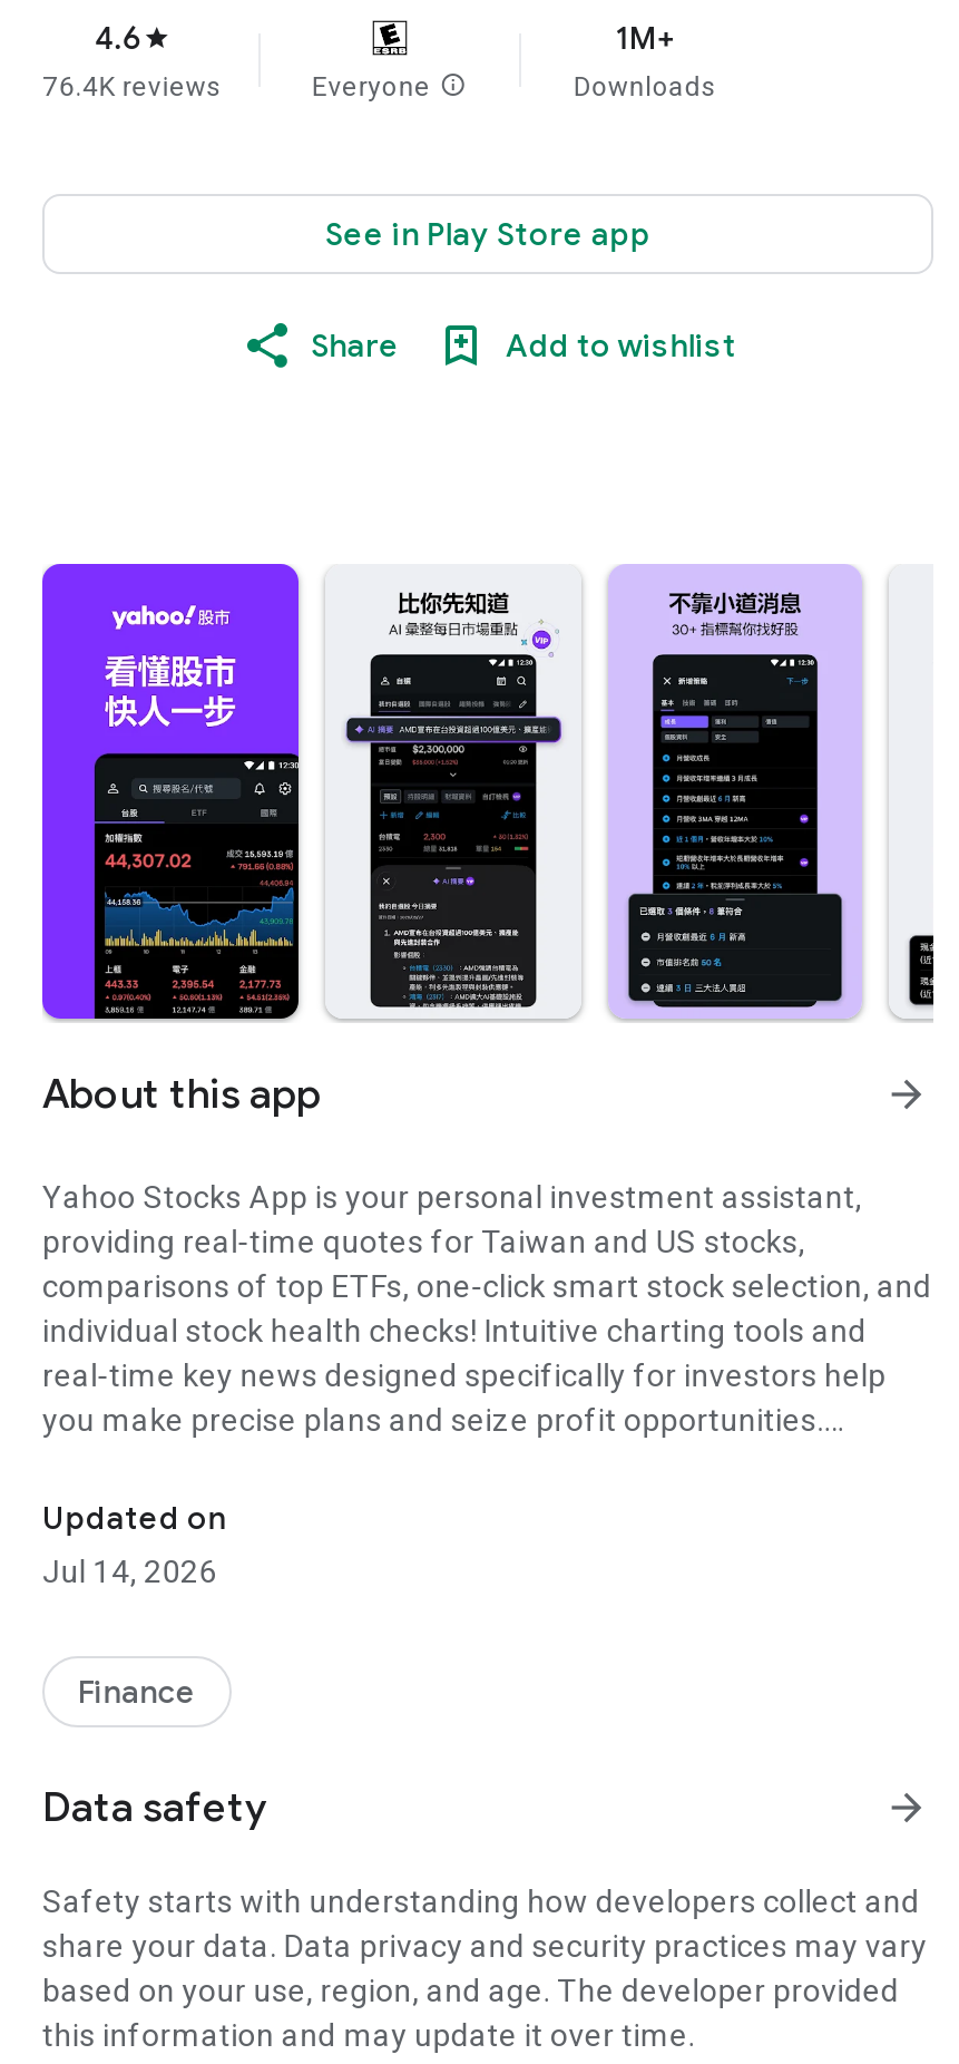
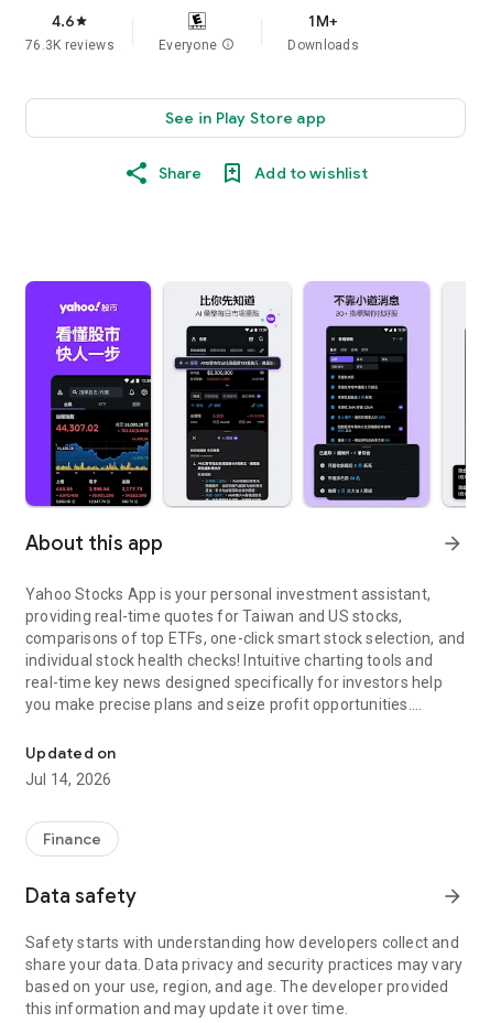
- 76.4K reviews
+ 76.3K reviews
